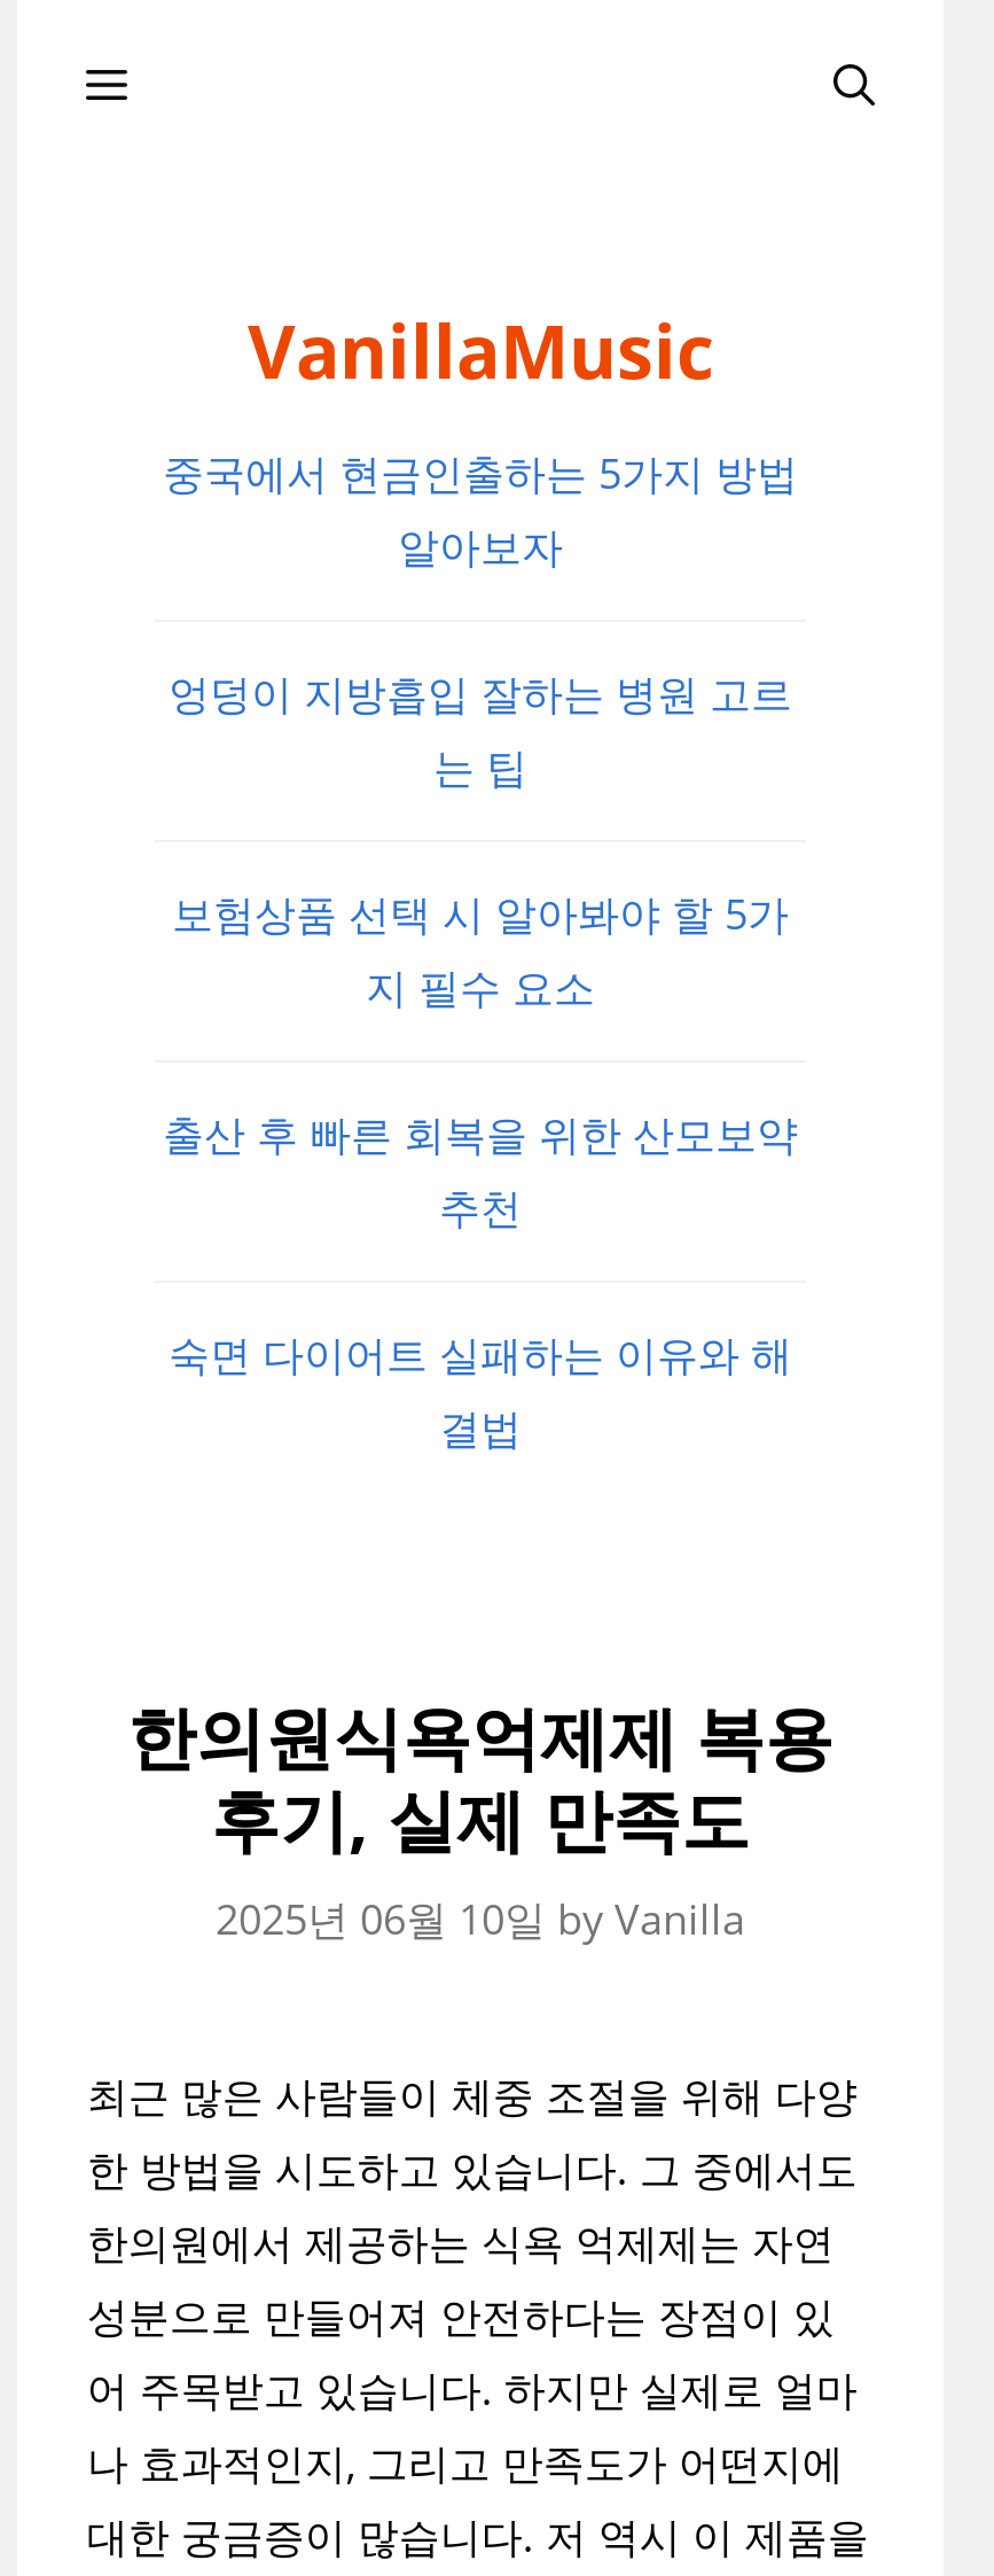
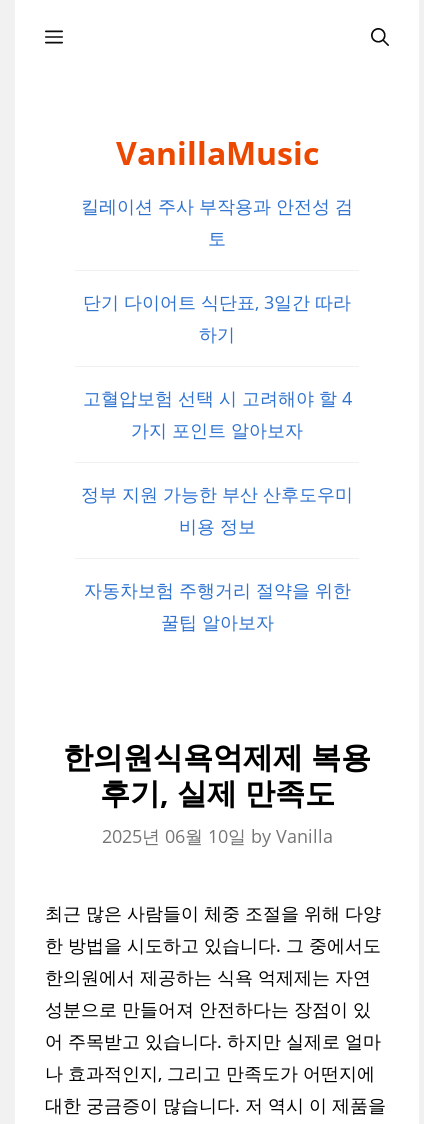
- 중국에서 현금인출하는 5가지 방법
- 알아보자
+ 킬레이션 주사 부작용과 안전성 검
+ 토

- 엉덩이 지방흡입 잘하는 병원 고르
- 는 팁
+ 단기 다이어트 식단표, 3일간 따라
+ 하기

- 보험상품 선택 시 알아봐야 할 5가
- 지 필수 요소
+ 고혈압보험 선택 시 고려해야 할 4
+ 가지 포인트 알아보자

- 출산 후 빠른 회복을 위한 산모보약
- 추천
+ 정부 지원 가능한 부산 산후도우미
+ 비용 정보

- 숙면 다이어트 실패하는 이유와 해
- 결법
+ 자동차보험 주행거리 절약을 위한
+ 꿀팁 알아보자
